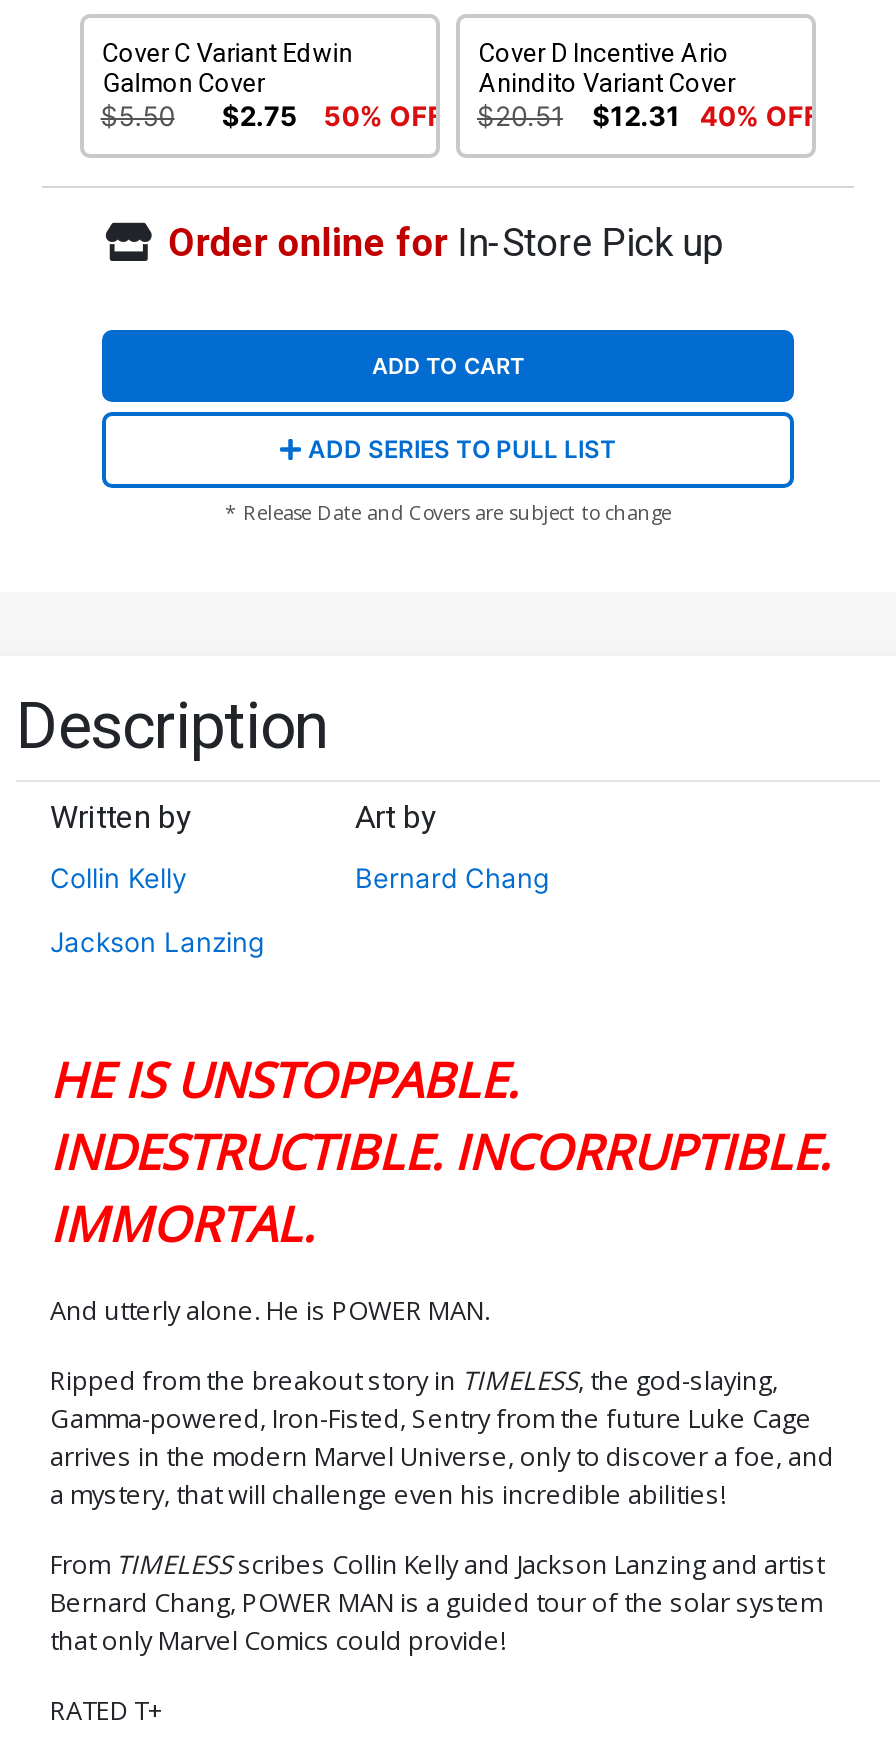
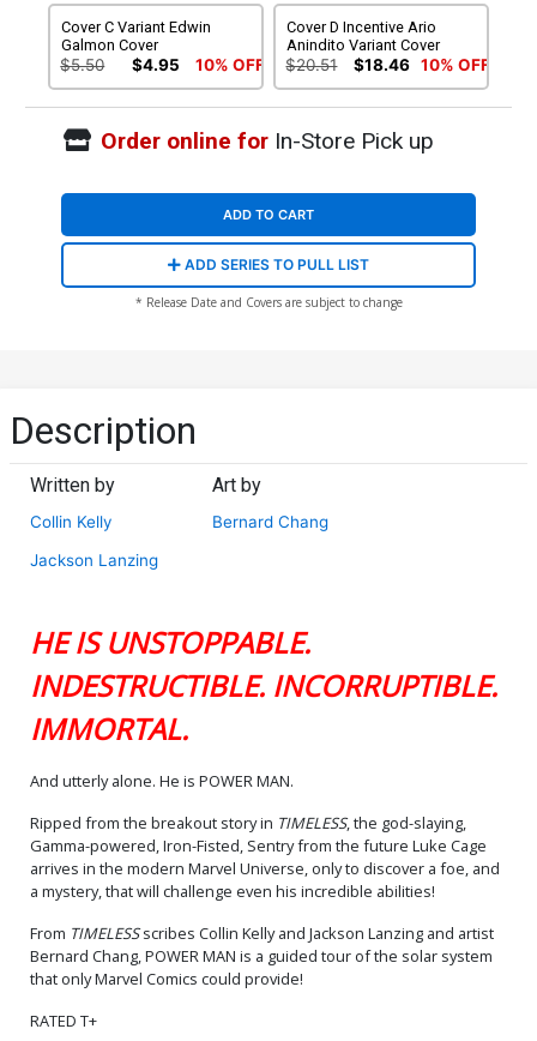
- $2.75
+ $4.95

- 50% OFF
+ 10% OFF

- $12.31
- 40% OFF
+ $18.46 10% OFF
